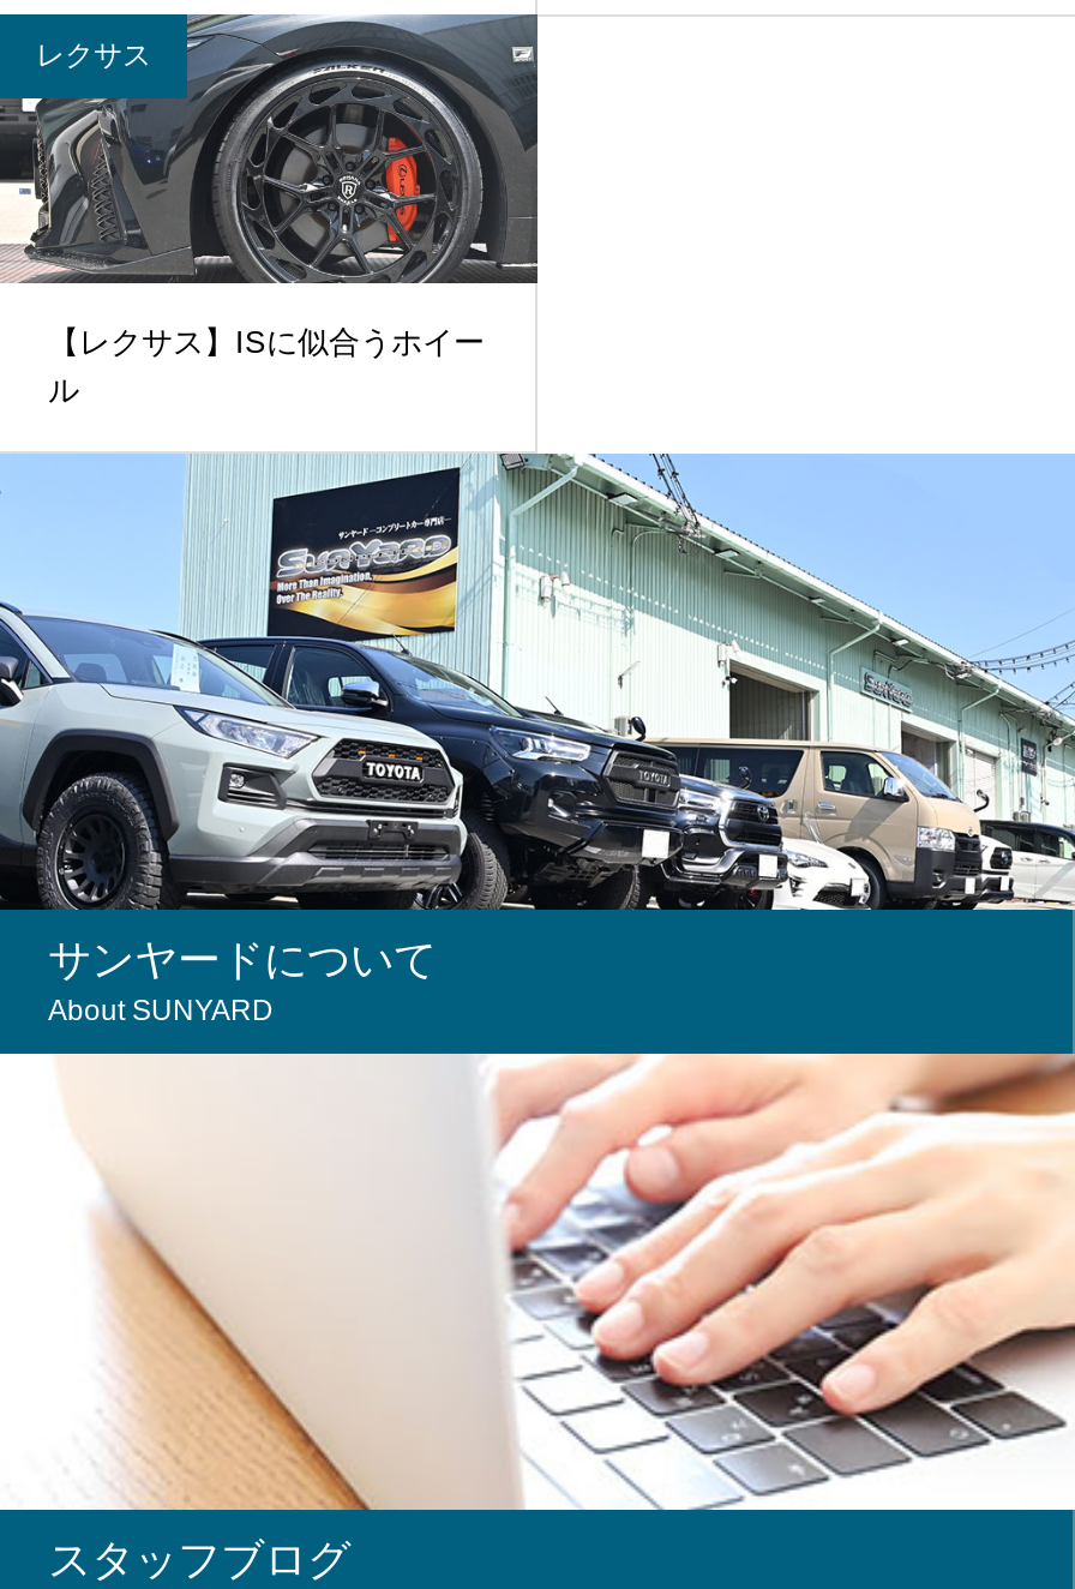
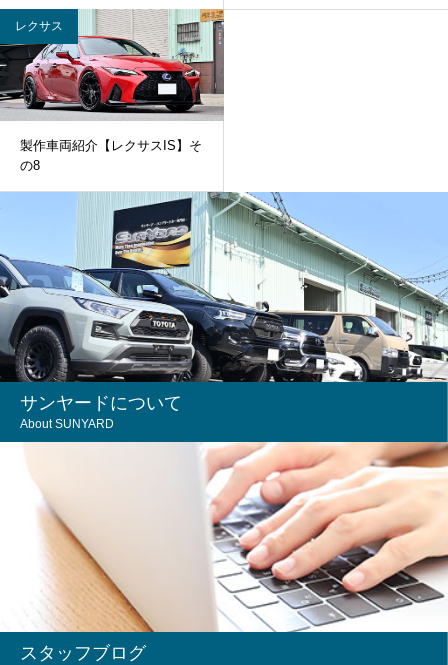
- [image]
- 【レクサス】ISに似合うホイー
- ル
+ [image]
+ 製作車両紹介【レクサスIS】そ
+ の8
